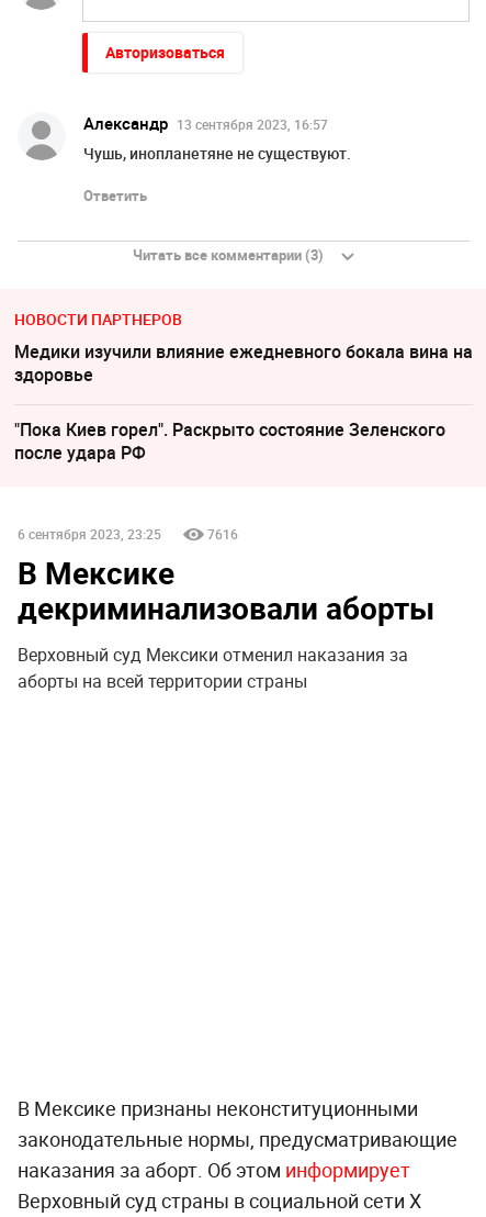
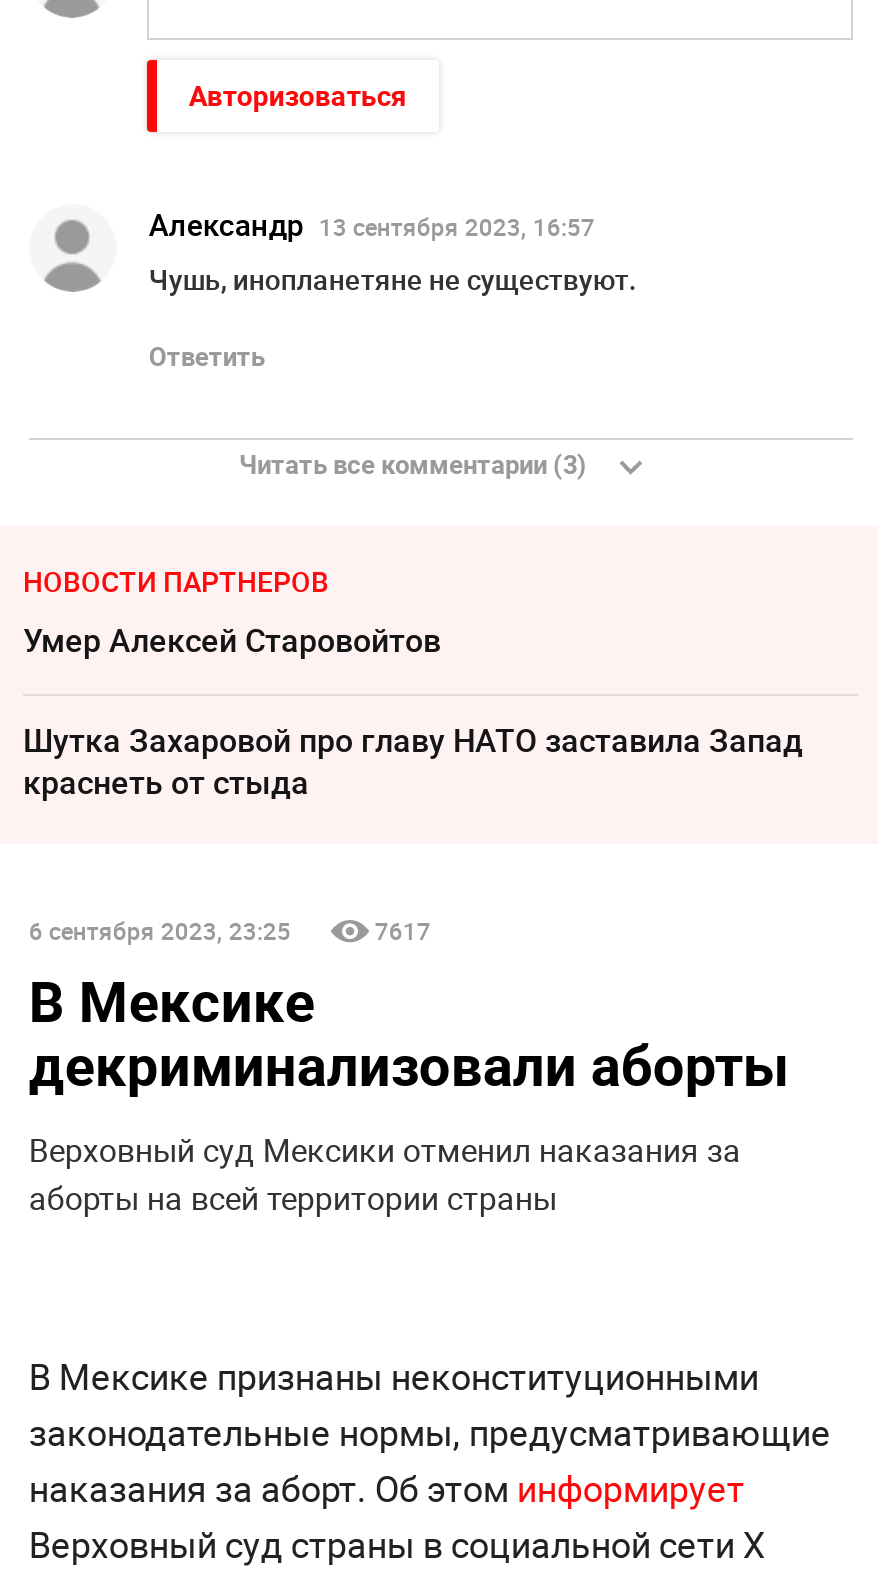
- Медики изучили влияние ежедневного бокала вина на
- здоровье
+ Умер Алексeй Старовойтов

- "Пока Киев горел". Раскрыто состояние Зеленского
- после удара РФ
+ Шутка Захаровой про главу НАТО заставила Запад
+ краснеть от стыда

- 7616
+ 7617
